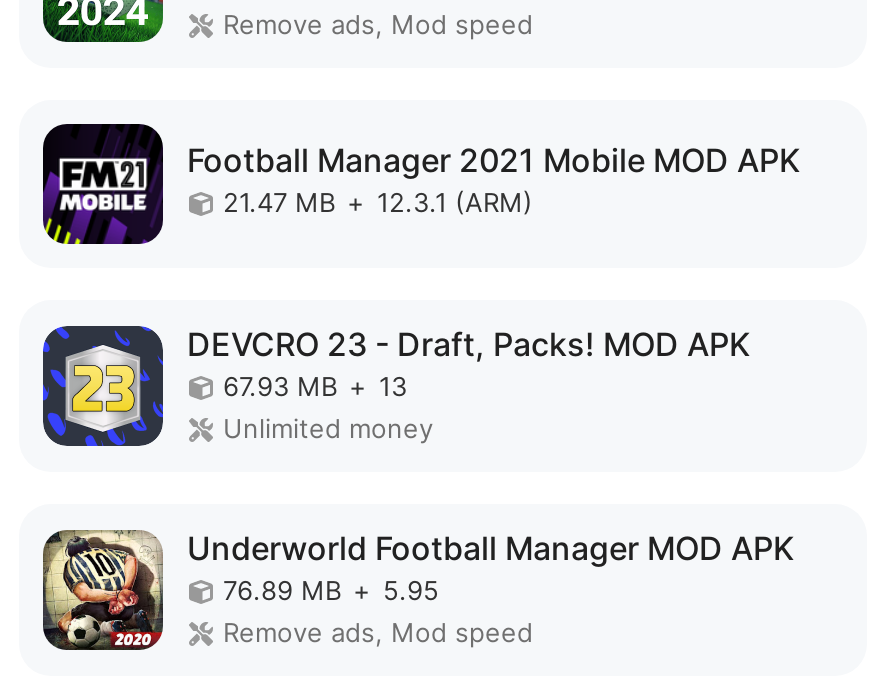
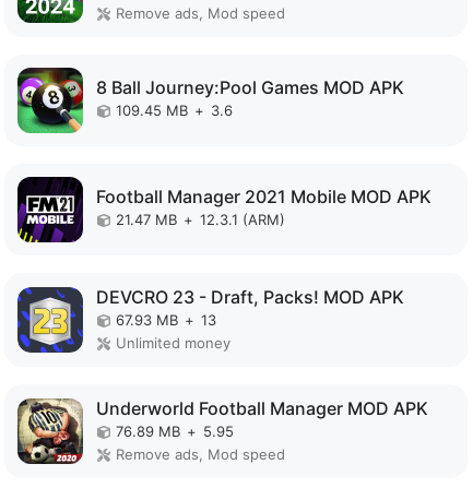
+ [image]
+ 8 Ball Journey:Pool Games MOD APK
+ 109.45 MB + 3.6
